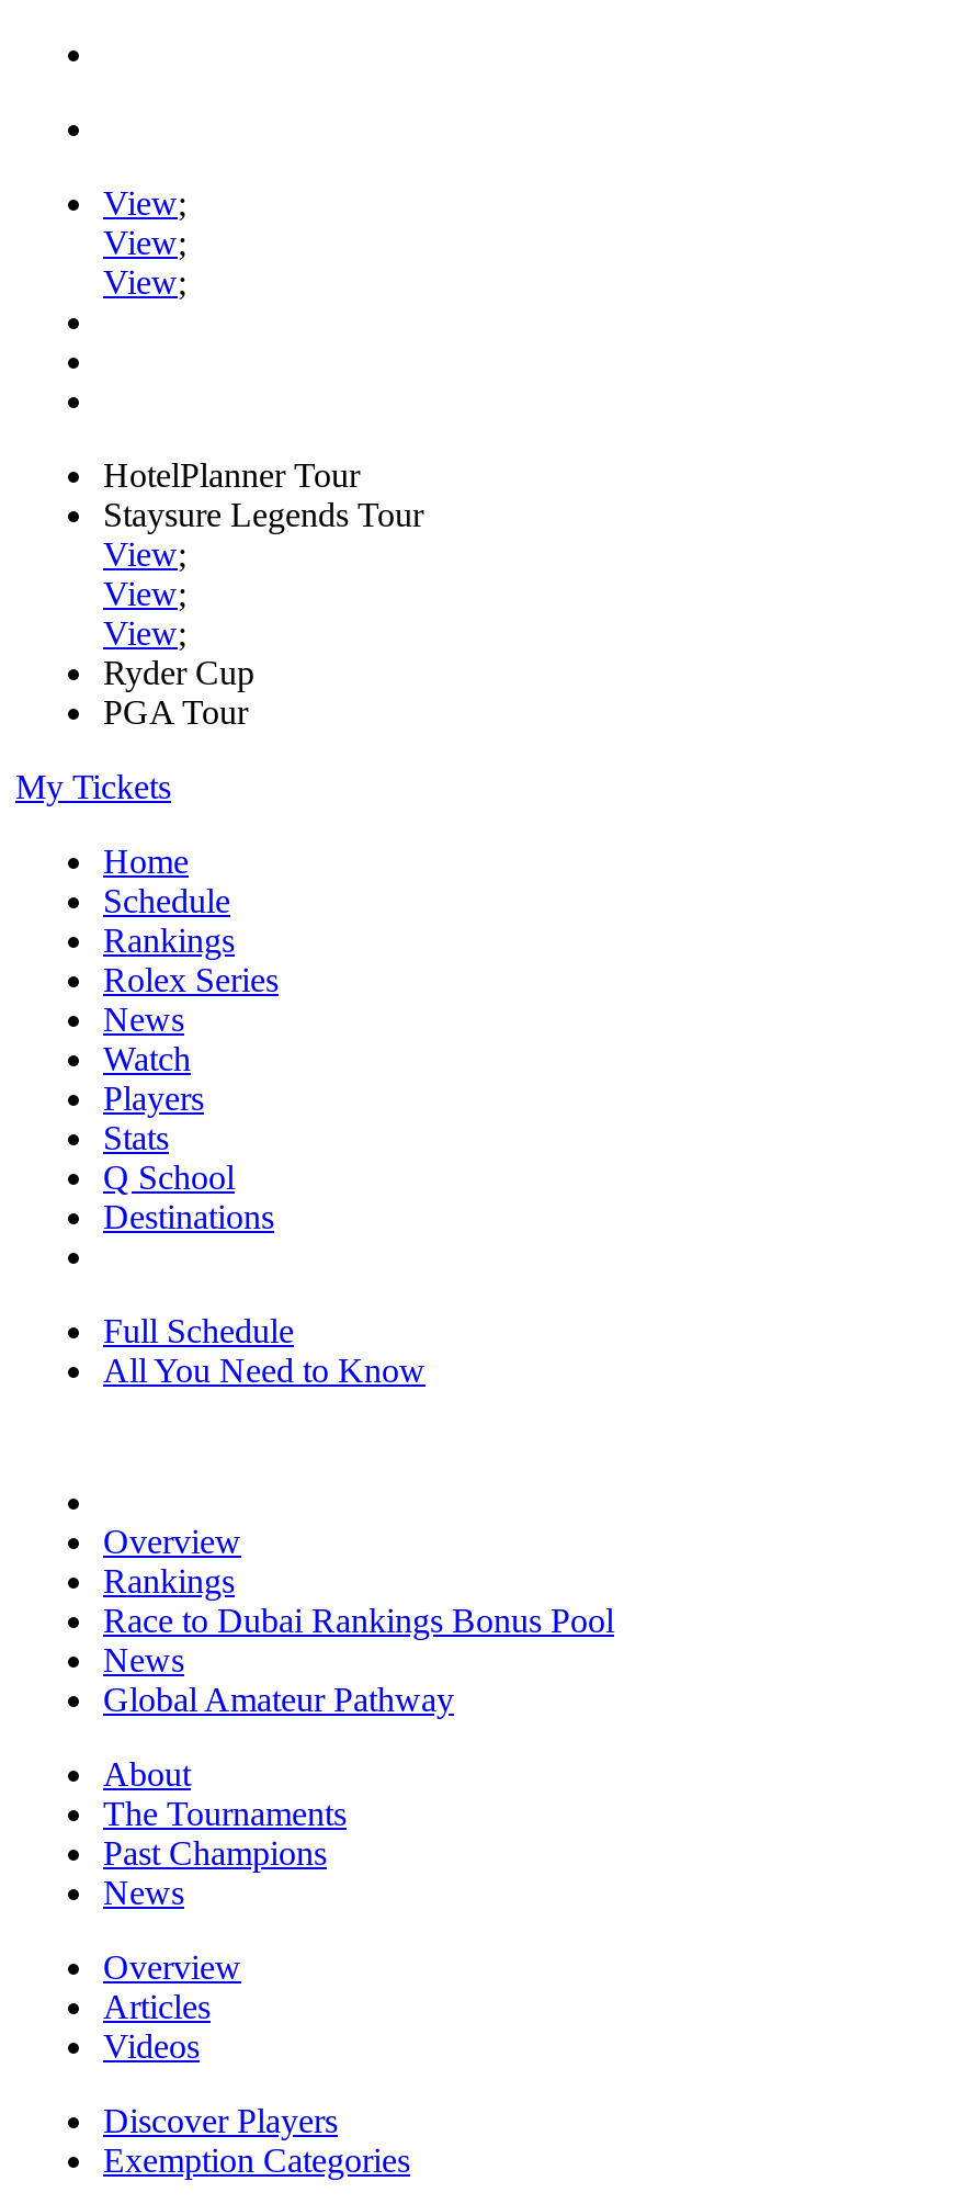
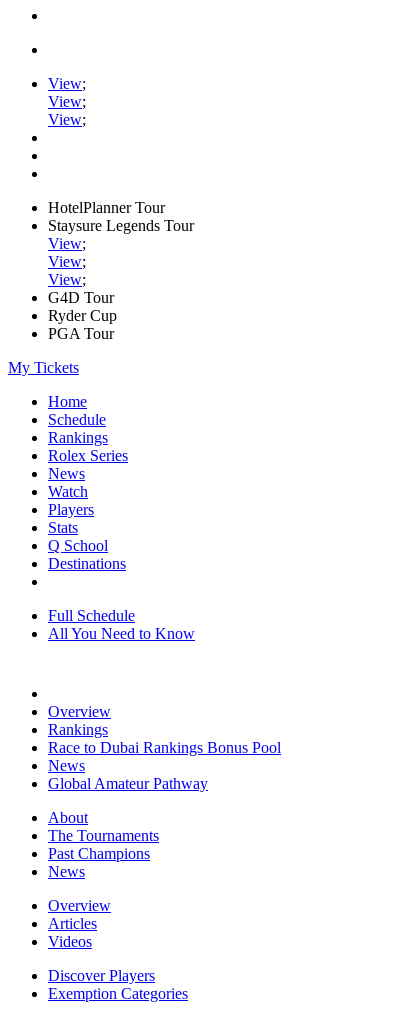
+ G4D Tour
